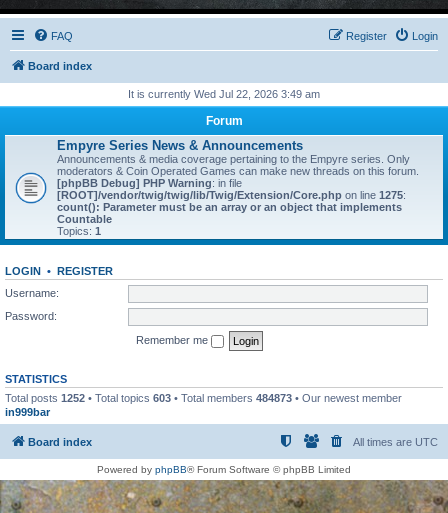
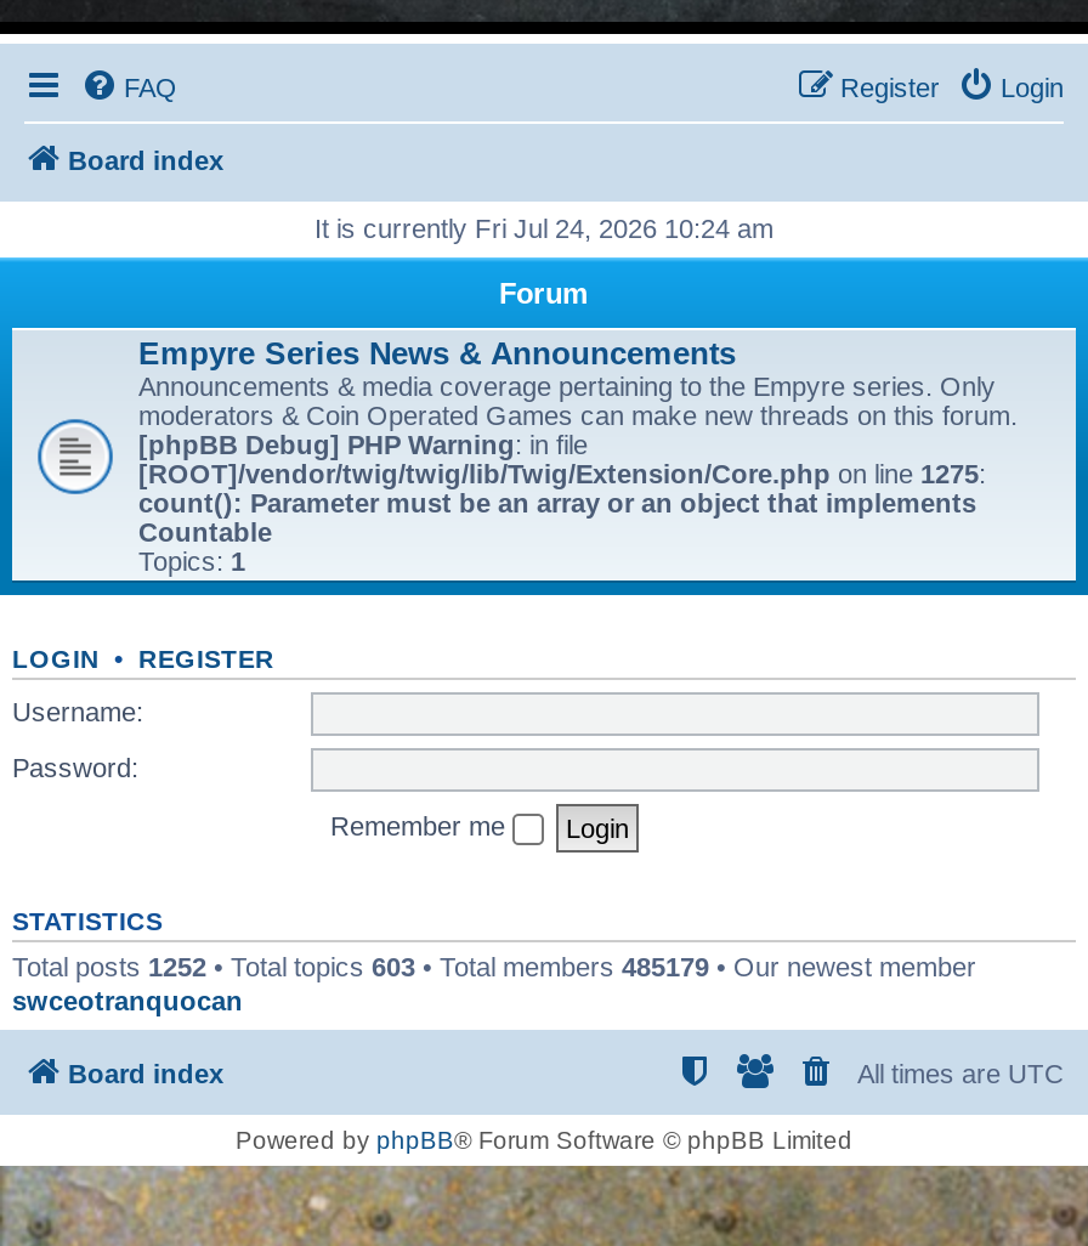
- It is currently Wed Jul 22, 2026 3:49 am
+ It is currently Fri Jul 24, 2026 10:24 am

- Total posts 1252 • Total topics 603 • Total members 484873 • Our newest member
- in999bar
+ Total posts 1252 • Total topics 603 • Total members 485179 • Our newest member
+ swceotranquocan
